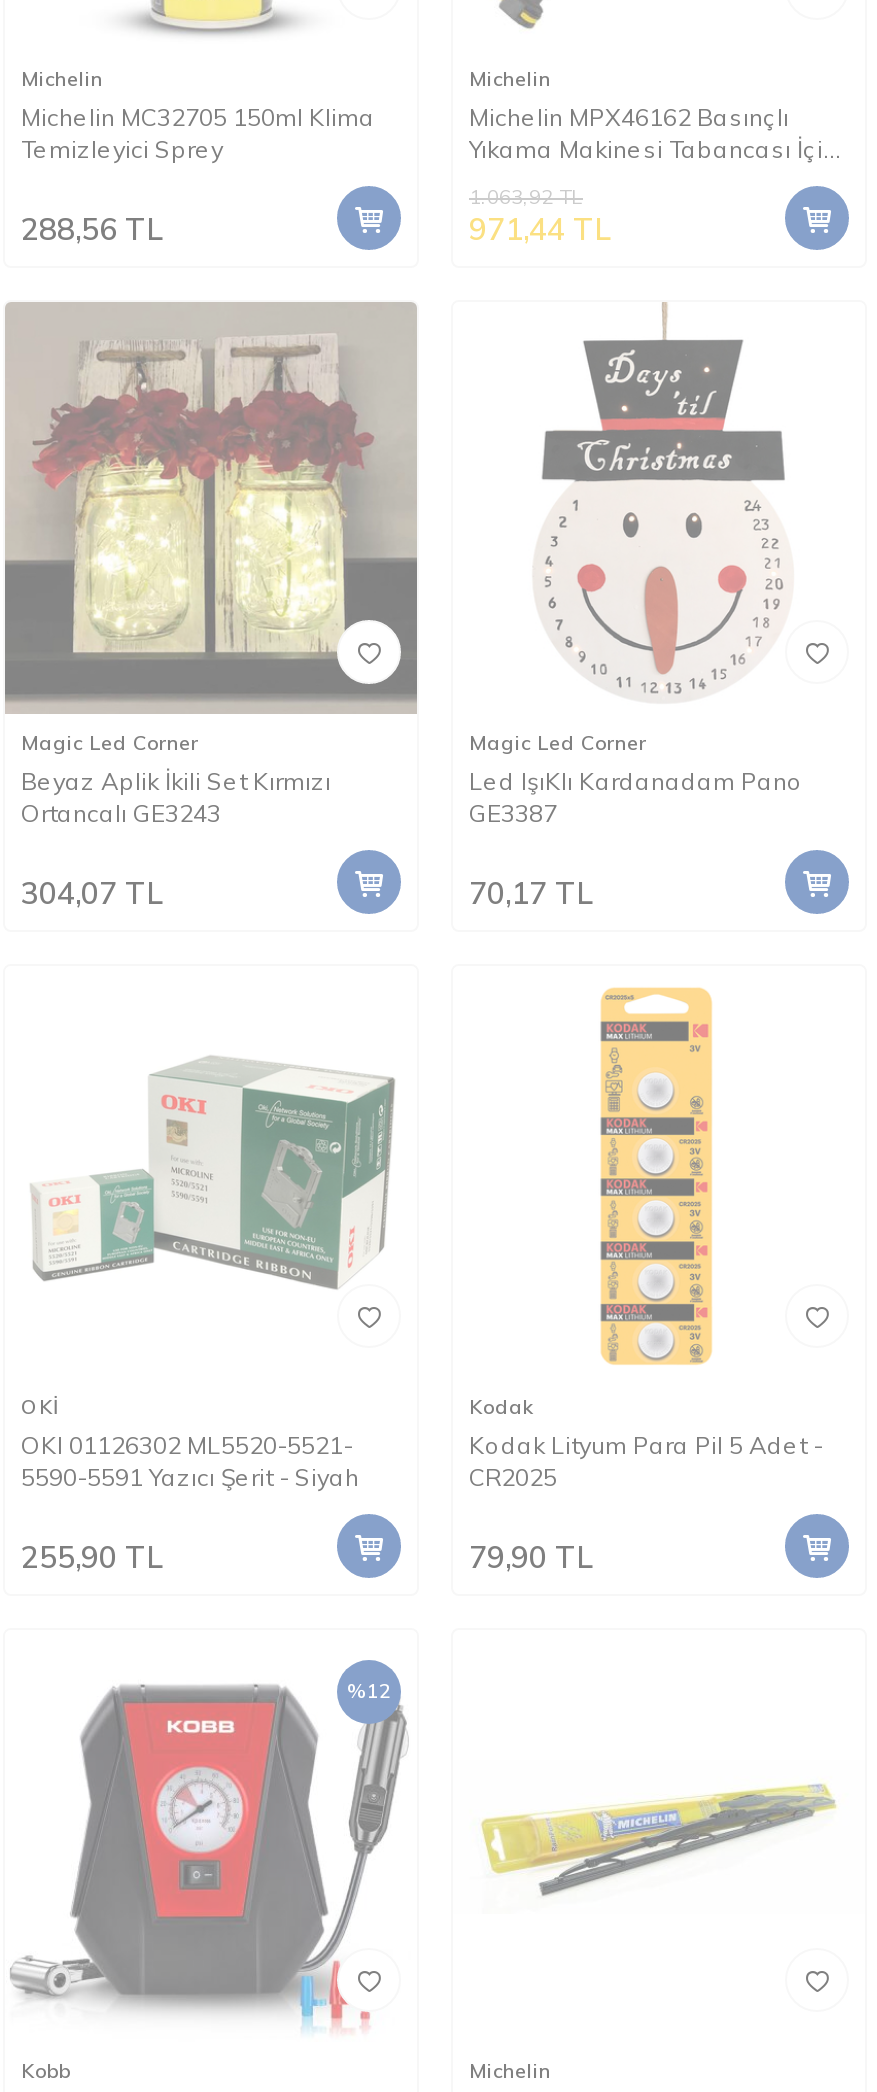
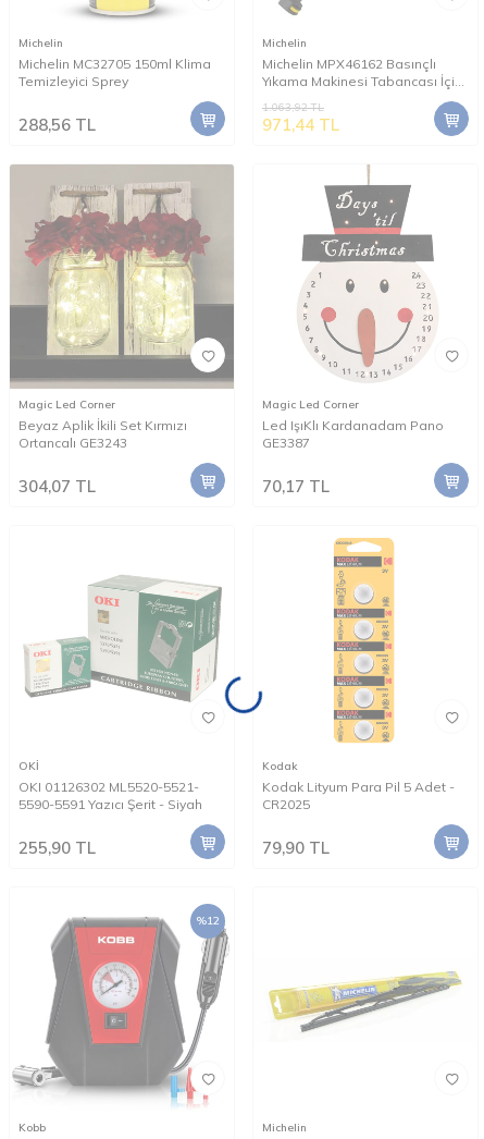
+ [image]
